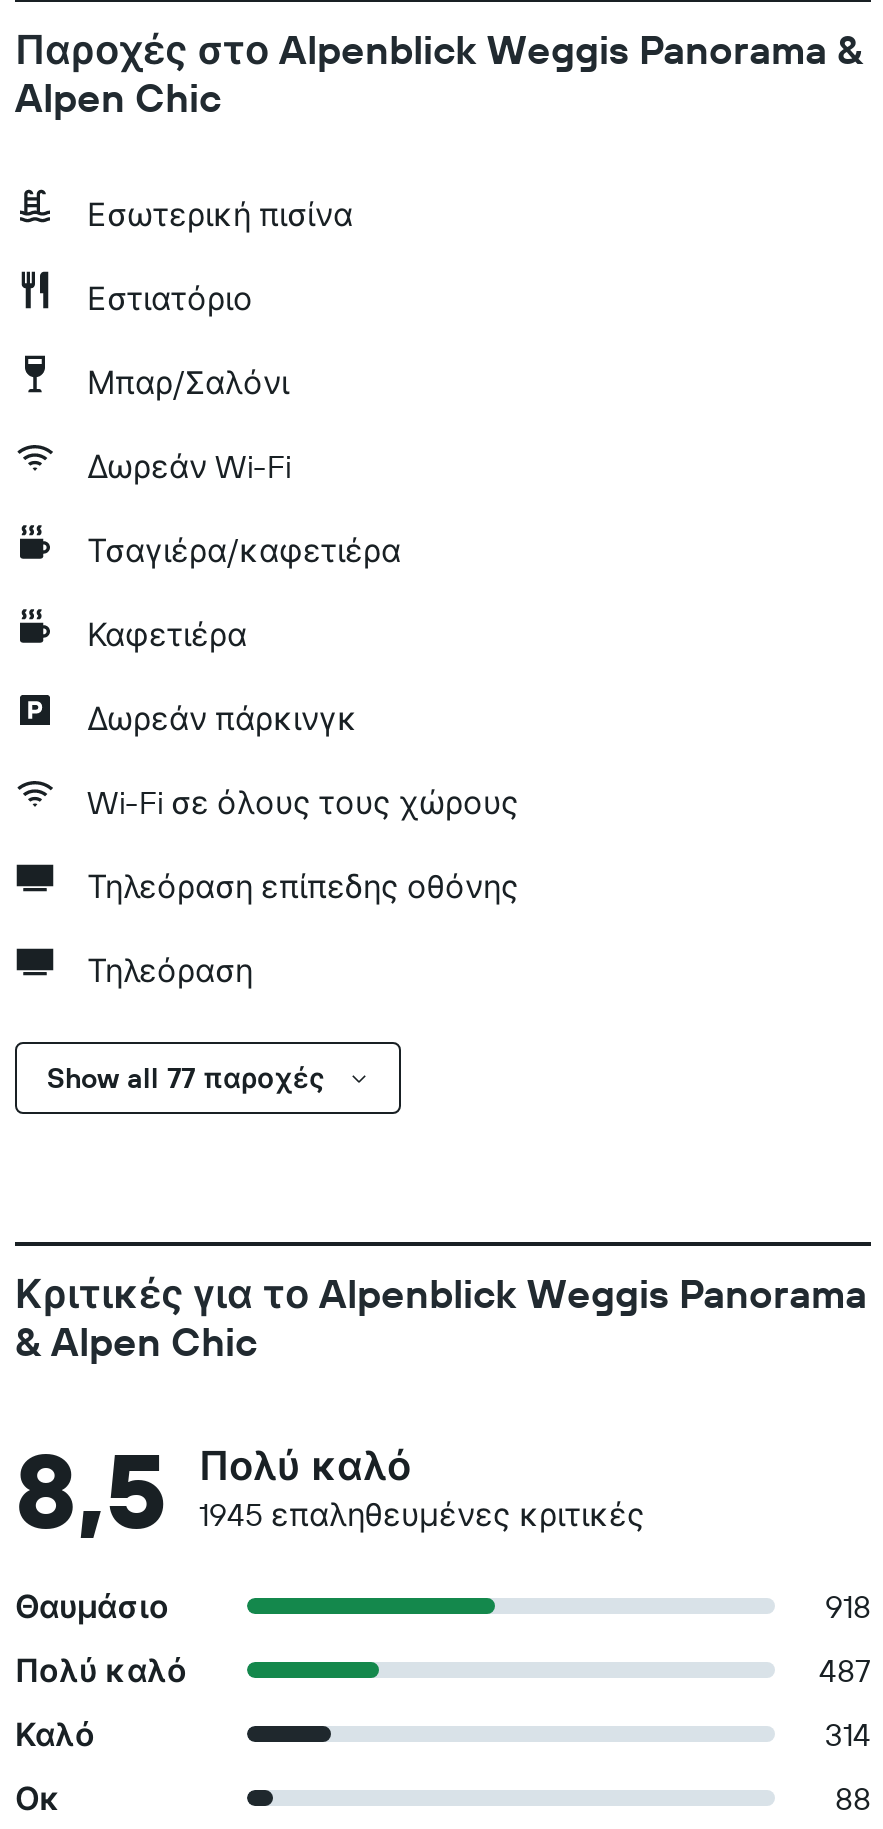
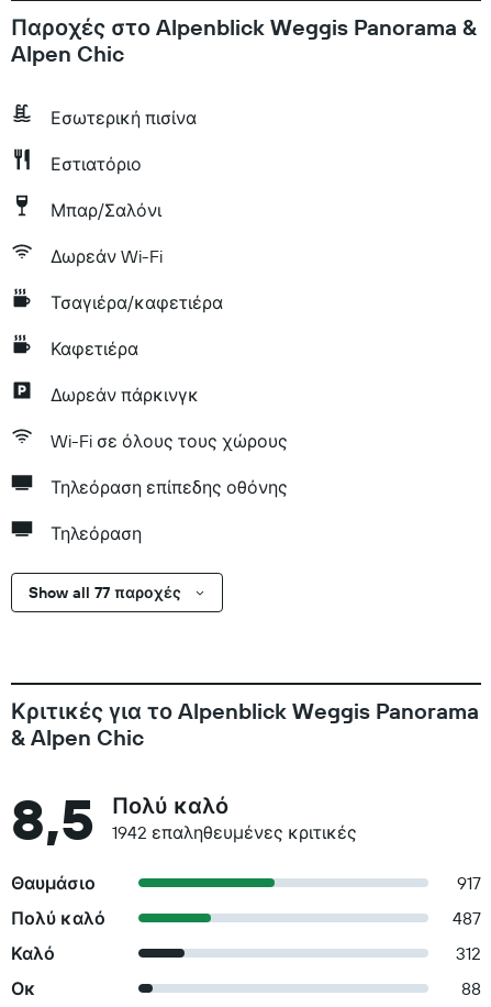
- 1945 επαληθευμένες κριτικές
+ 1942 επαληθευμένες κριτικές

- 918
+ 917

- 314
+ 312
